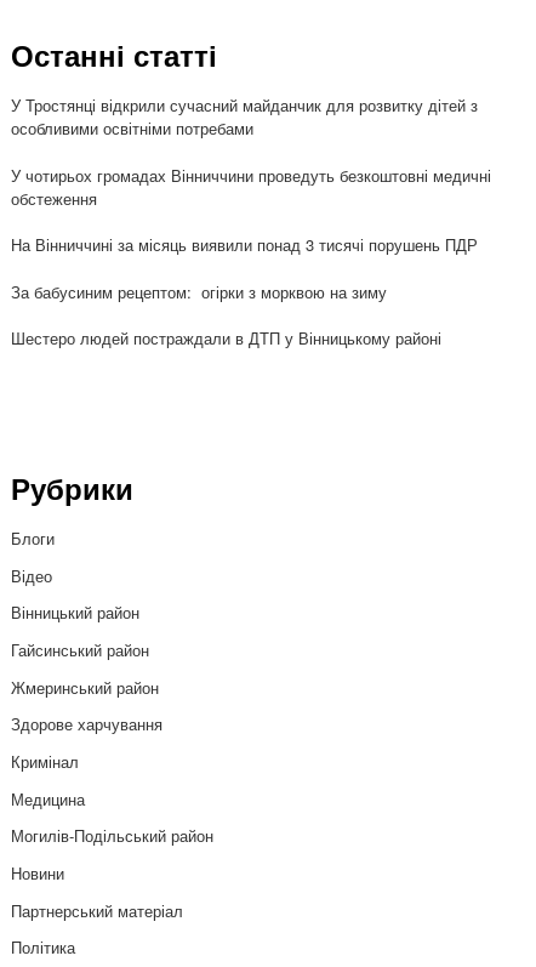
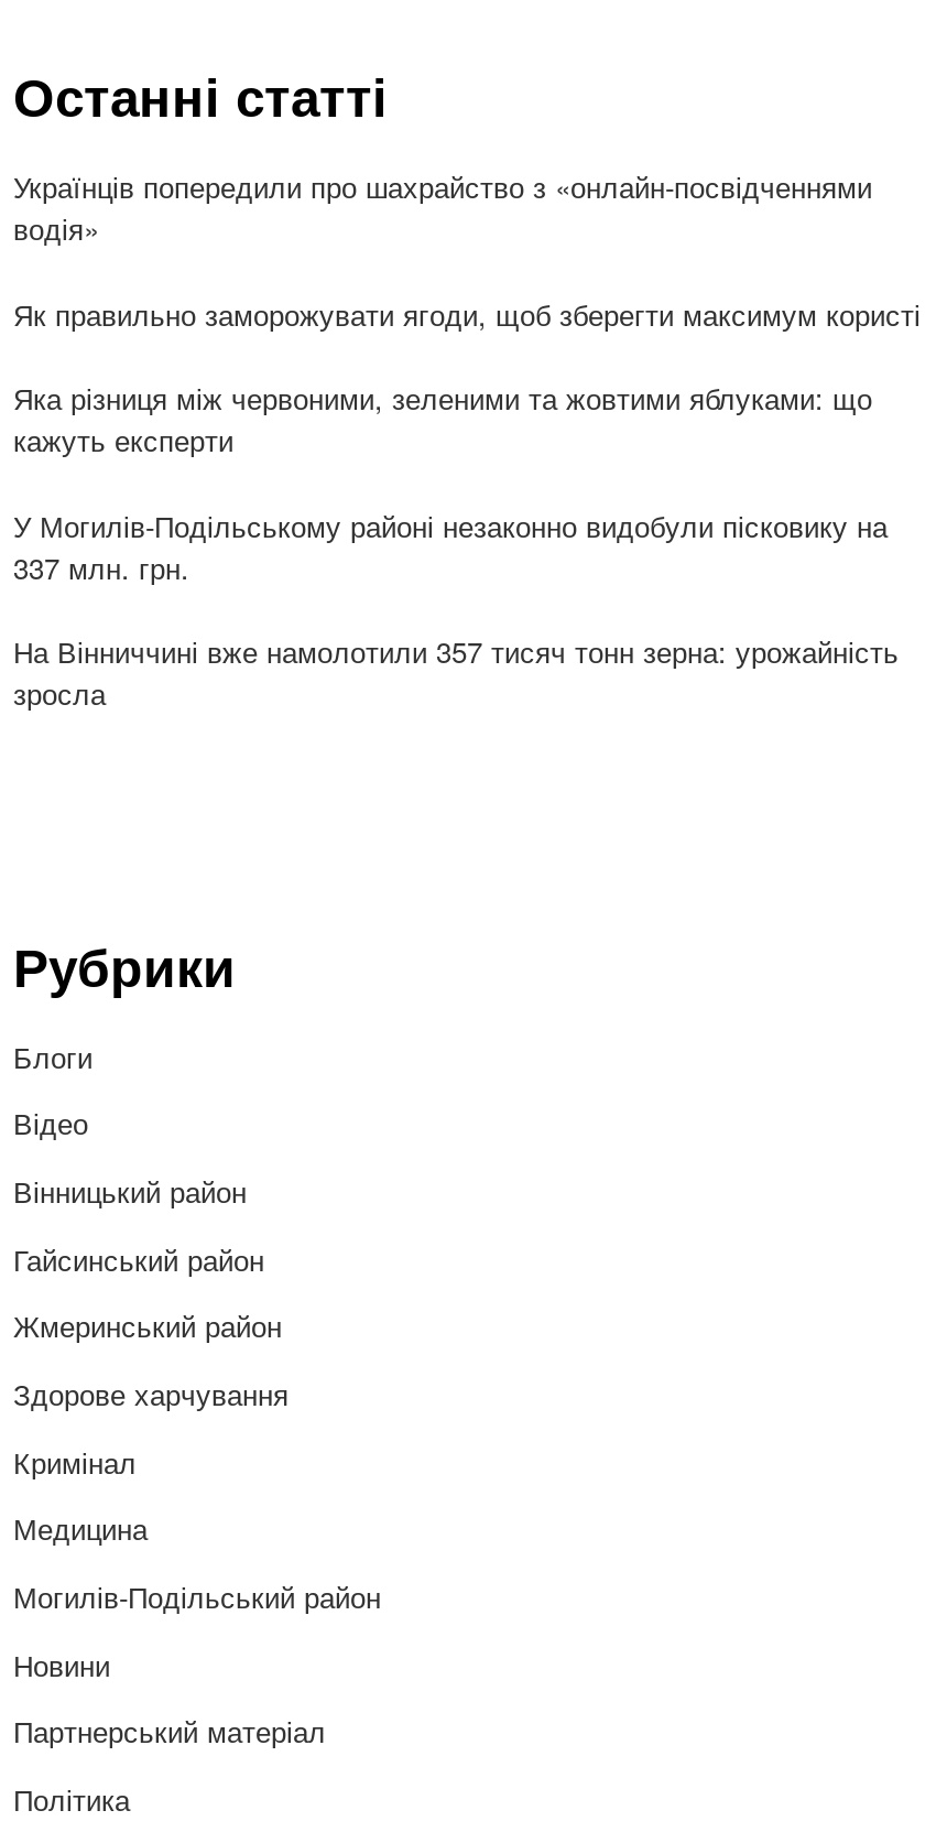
- У Тростянці відкрили сучасний майданчик для розвитку дітей з
- особливими освітніми потребами
+ Українців попередили про шахрайство з «онлайн-посвідченнями
+ водія»

- У чотирьох громадах Вінниччини проведуть безкоштовні медичні
- обстеження
+ Як правильно заморожувати ягоди, щоб зберегти максимум користі

- На Вінниччині за місяць виявили понад 3 тисячі порушень ПДР
+ Яка різниця між червоними, зеленими та жовтими яблуками: що
+ кажуть експерти

- За бабусиним рецептом: огірки з морквою на зиму
+ У Могилів-Подільському районі незаконно видобули пісковику на
+ 337 млн. грн.

- Шестеро людей постраждали в ДТП у Вінницькому районі
+ На Вінниччині вже намолотили 357 тисяч тонн зерна: урожайність
+ зросла
